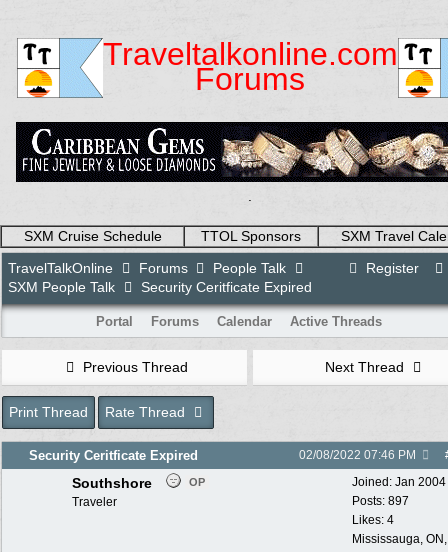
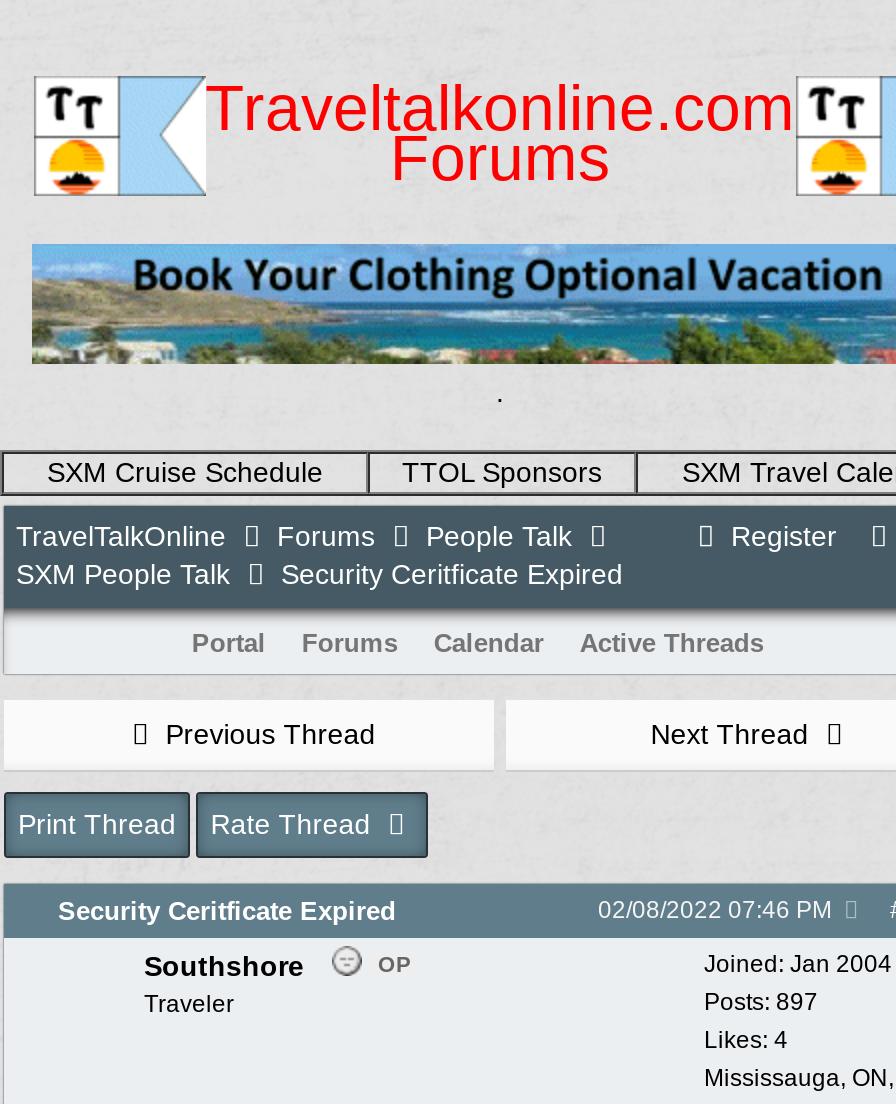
- [image]
+ [image]
